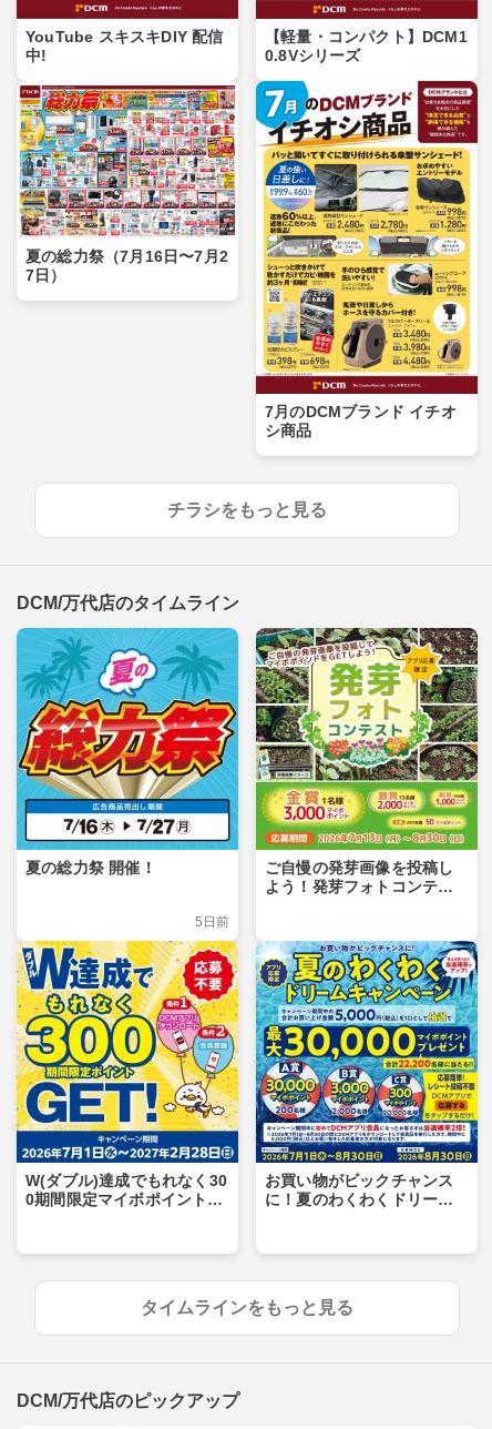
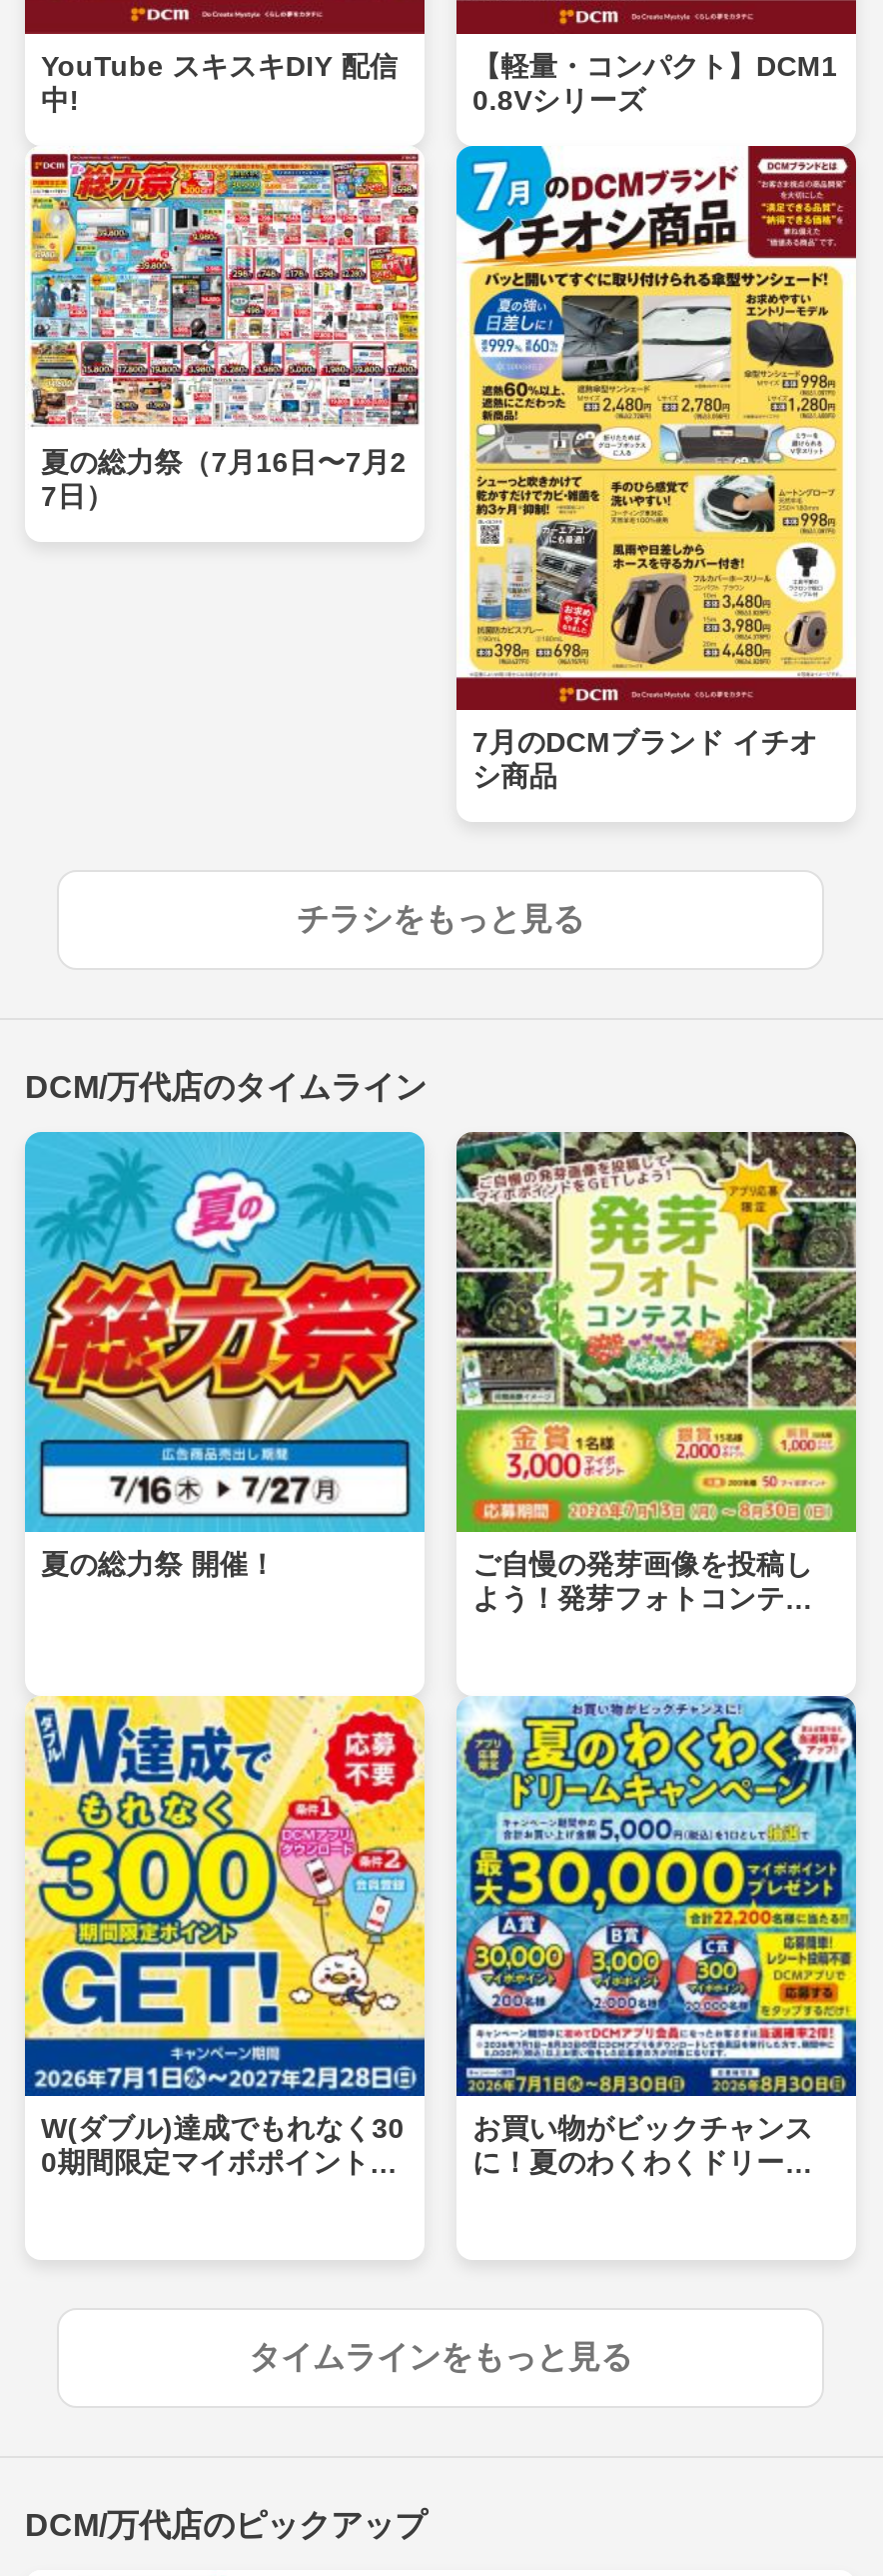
- 5日前
